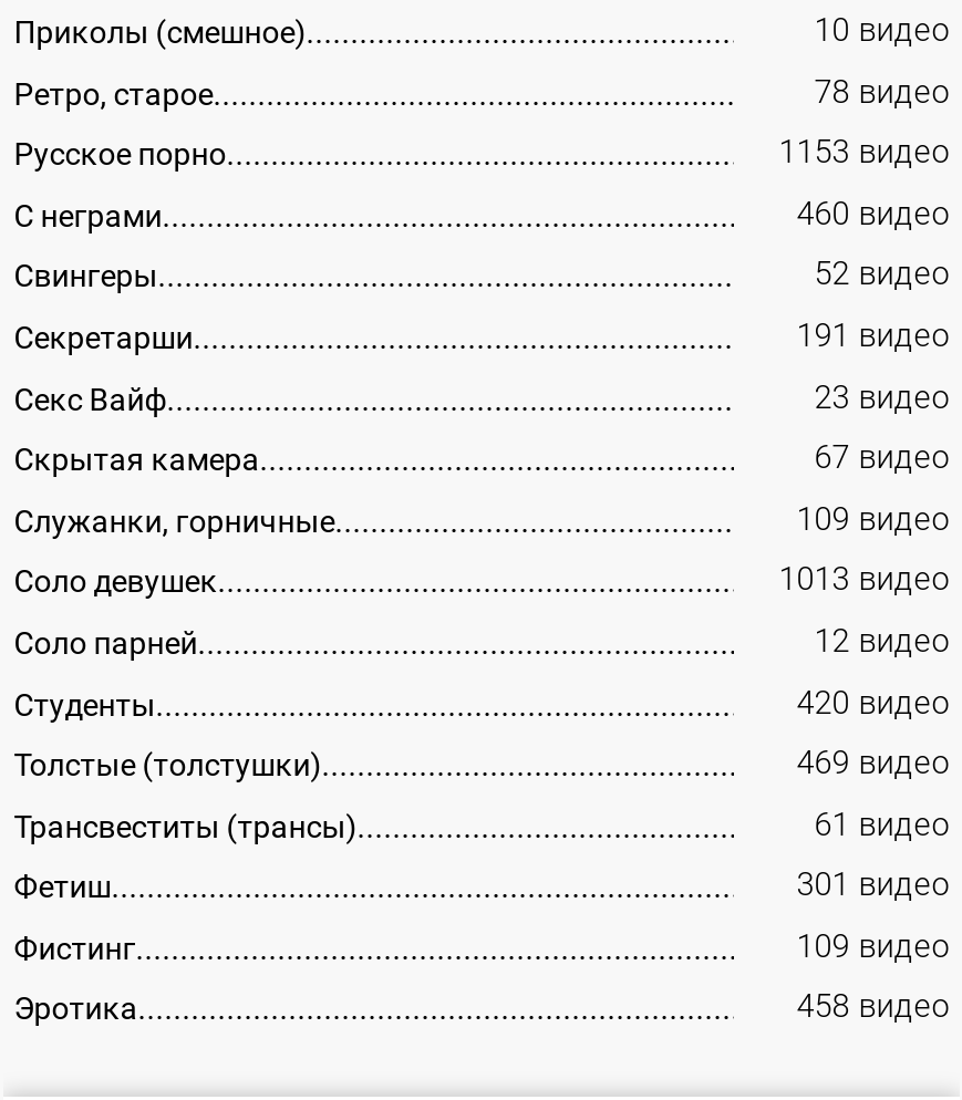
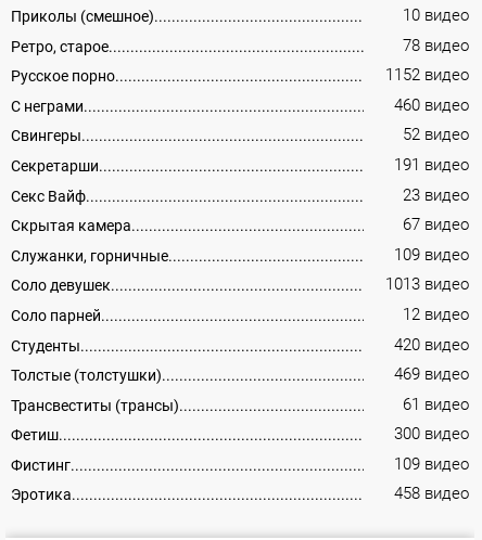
- 1153 видео
+ 1152 видео

- 301 видео
+ 300 видео
